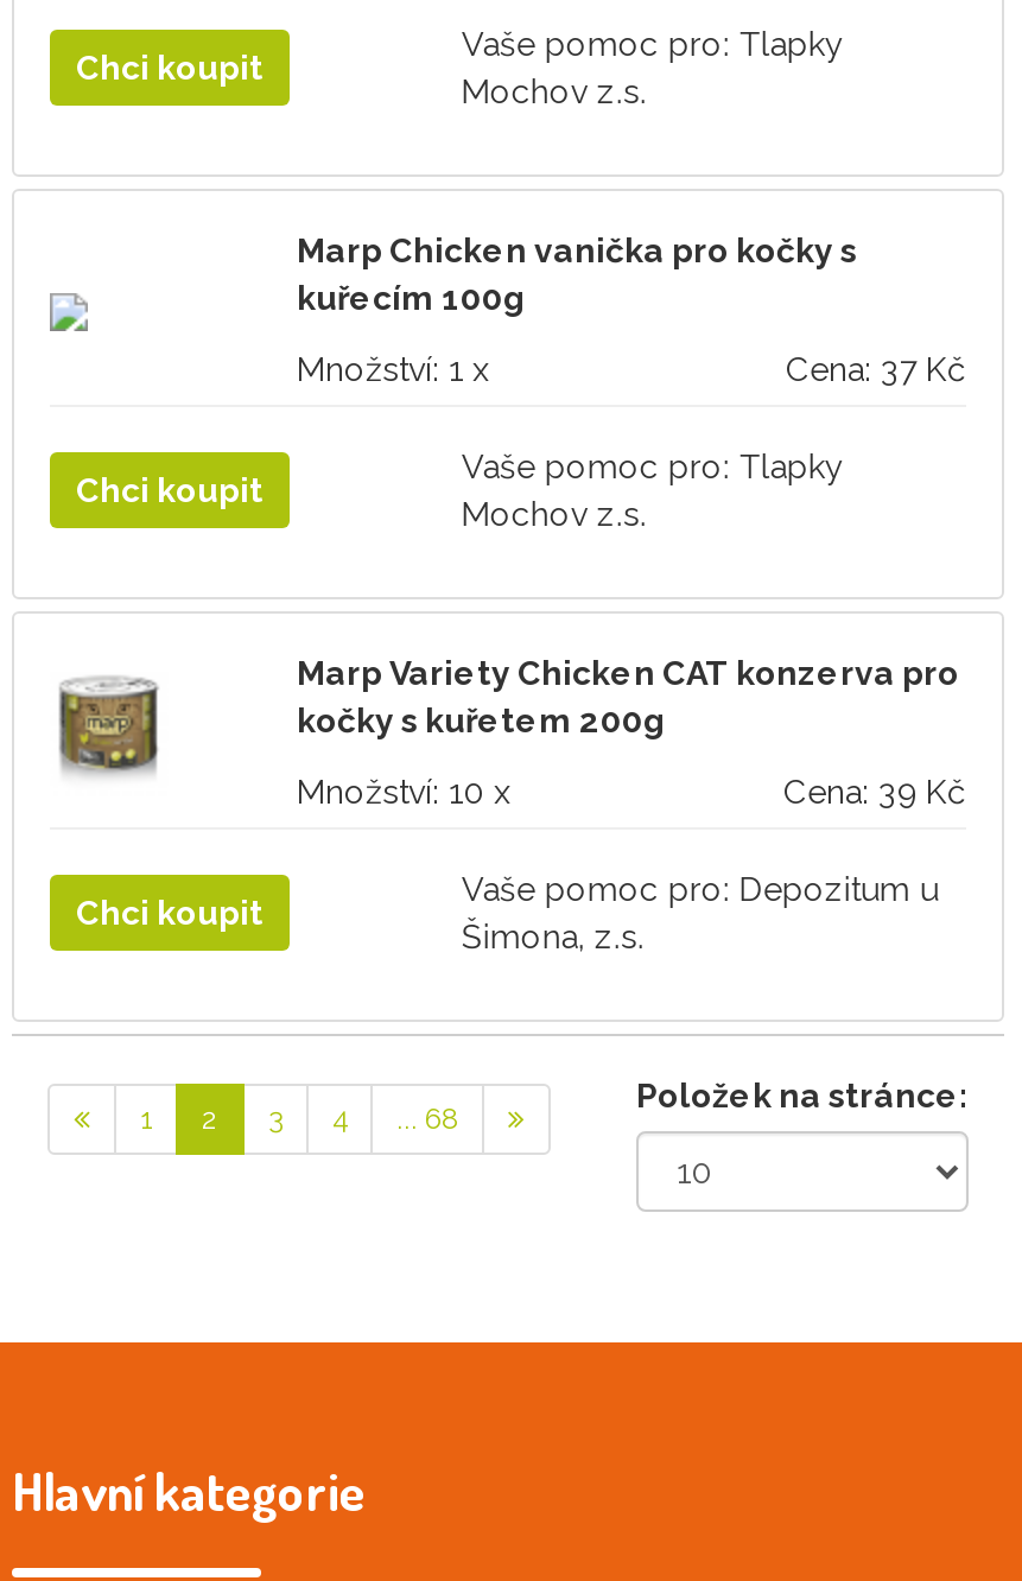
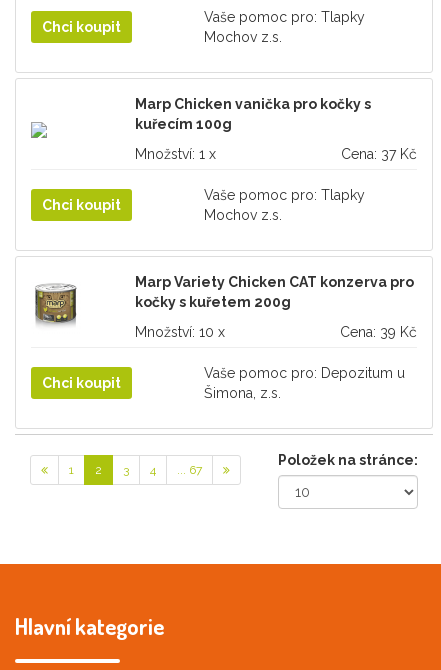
- 1 2 3 4 ... 68
+ 1 2 3 4 ... 67
